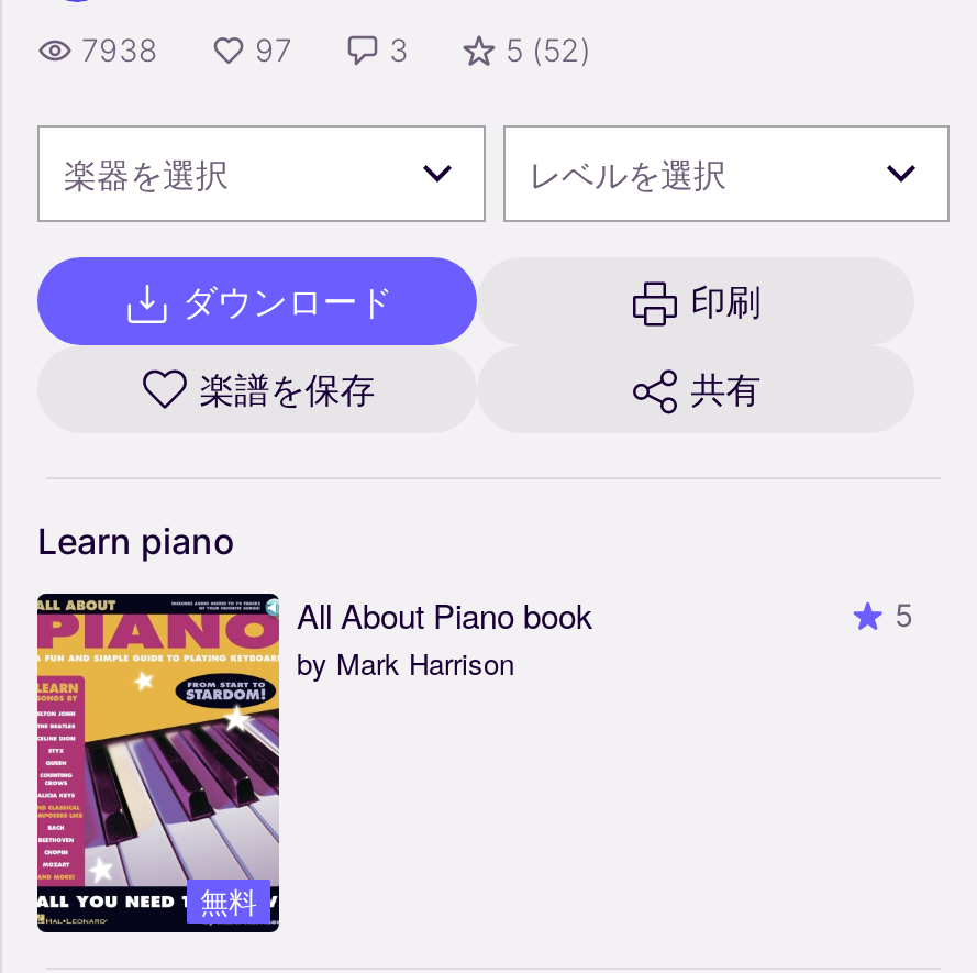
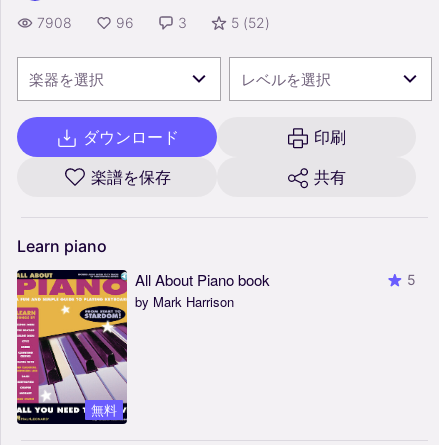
- 7938
+ 7908

- 97
+ 96
